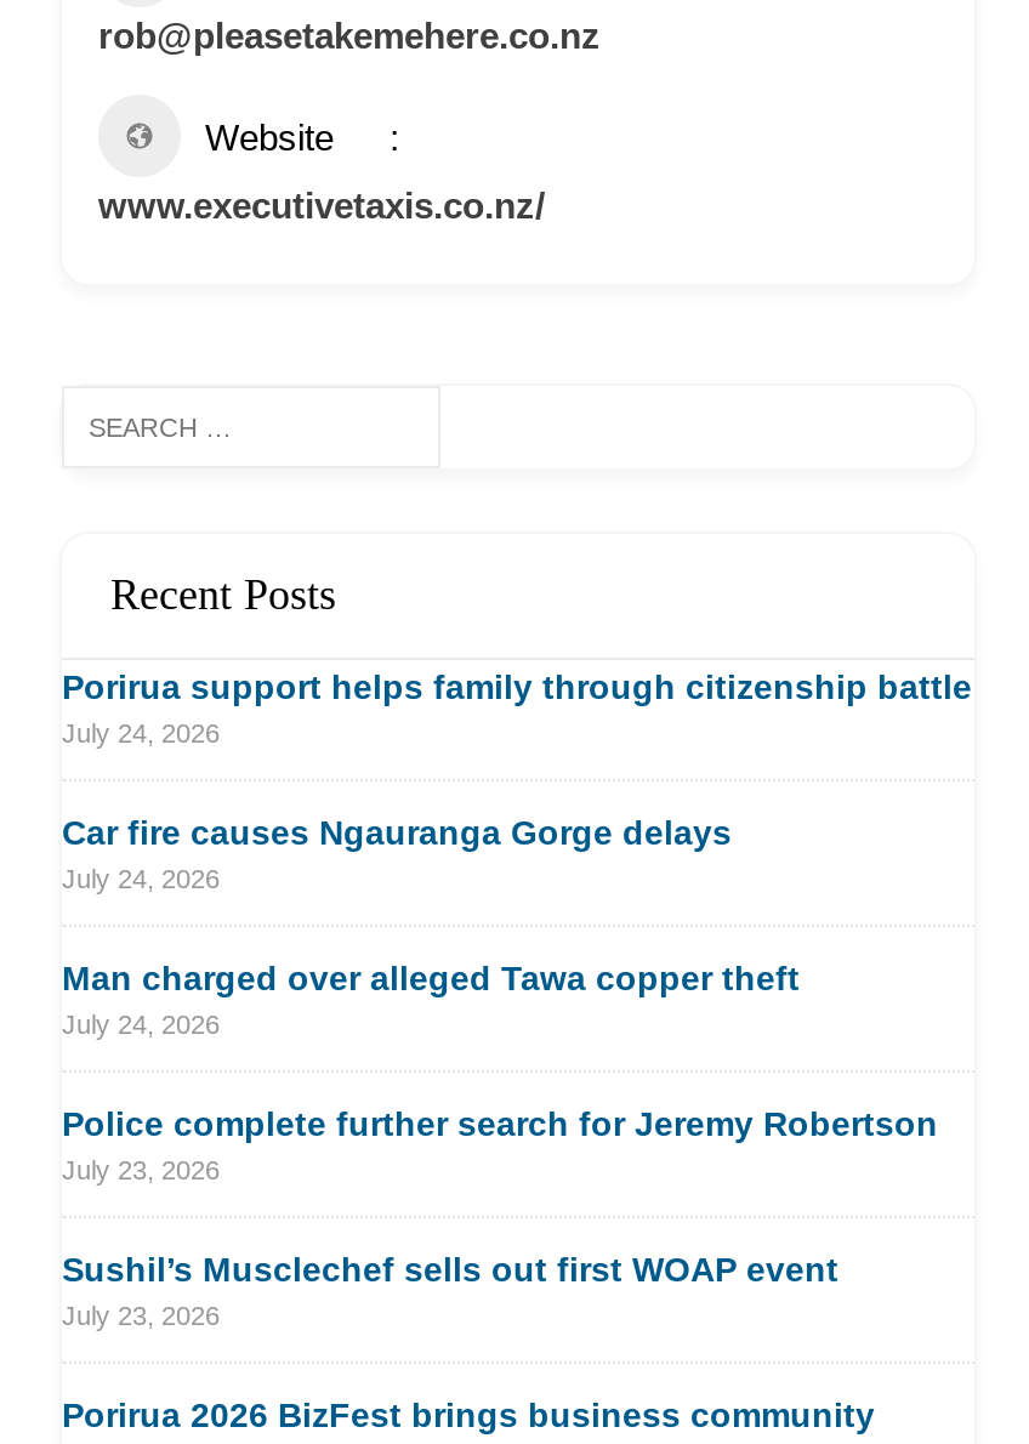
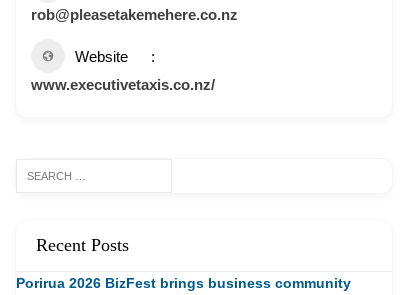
- Porirua support helps family through citizenship battle
- July 24, 2026
- Car fire causes Ngauranga Gorge delays
- July 24, 2026
- Man charged over alleged Tawa copper theft
- July 24, 2026
- Police complete further search for Jeremy Robertson
- July 23, 2026
- Sushil’s Musclechef sells out first WOAP event
- July 23, 2026
